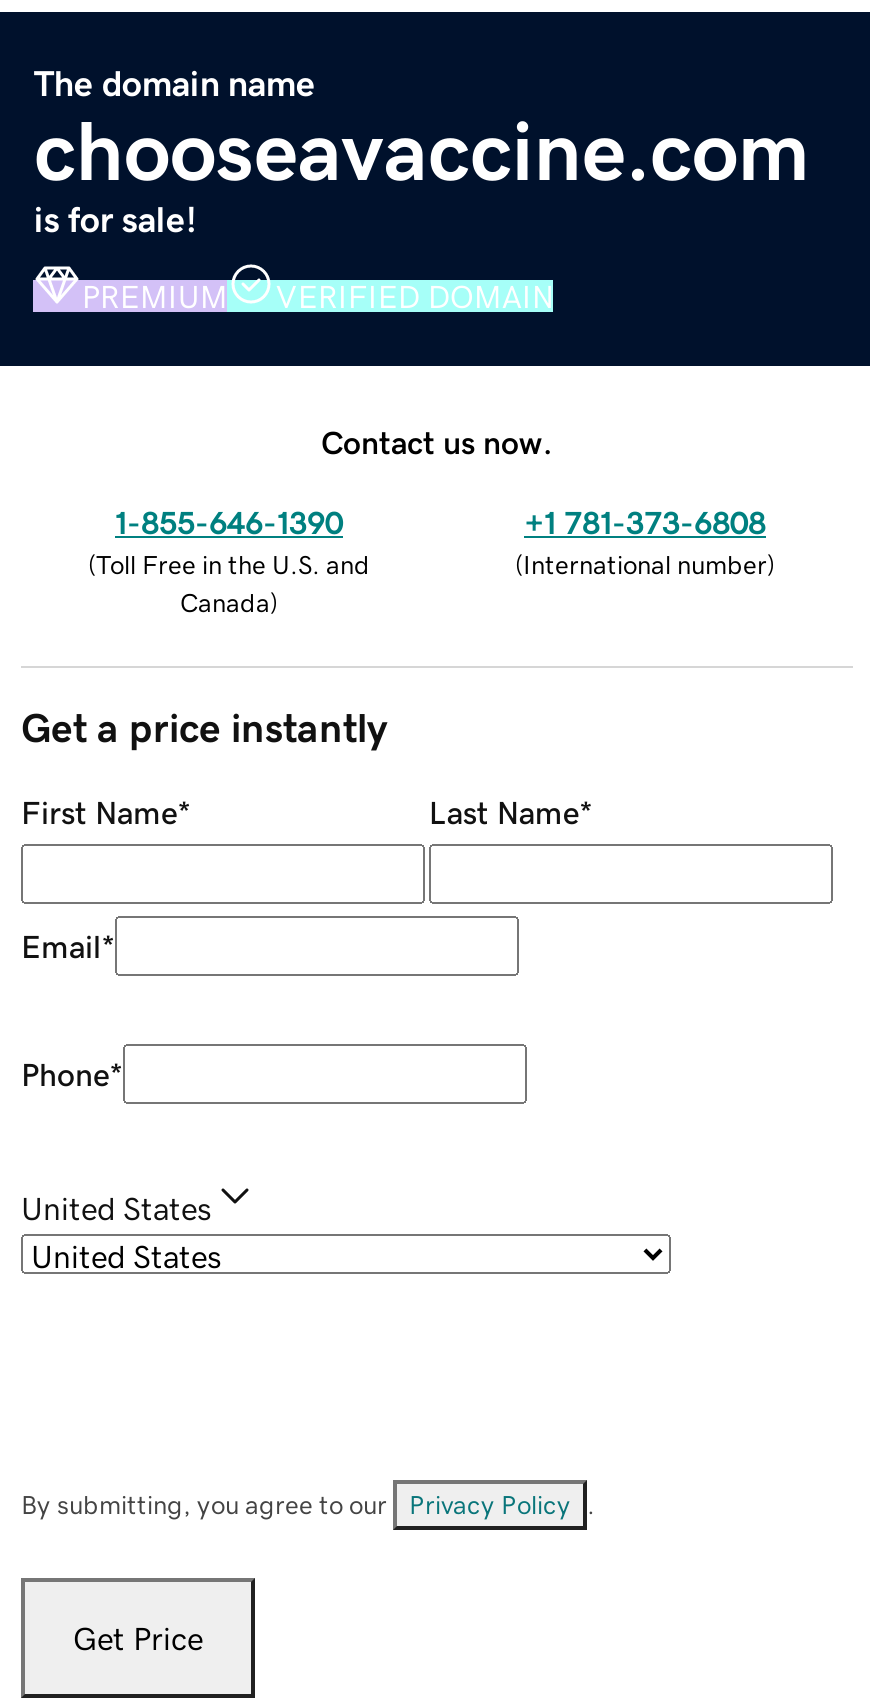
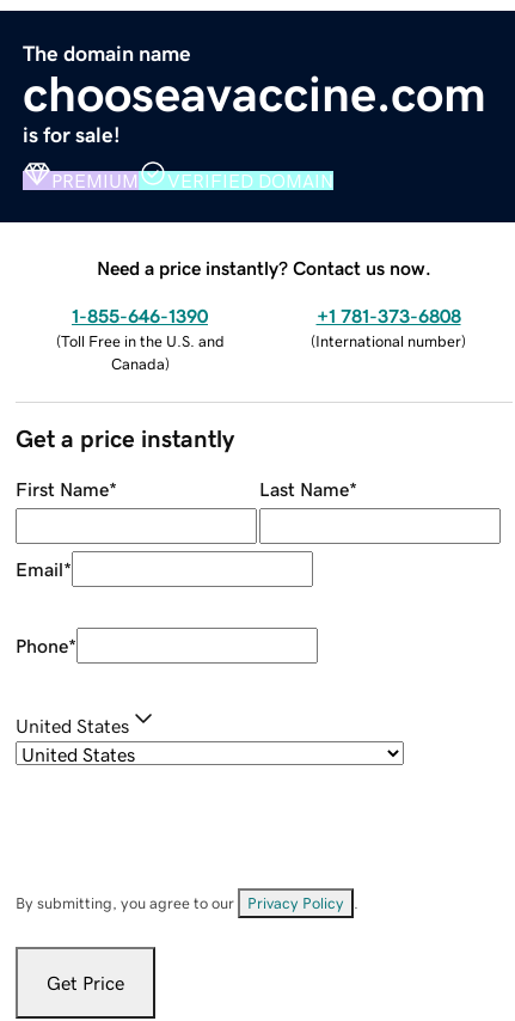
- Contact us now.
+ Need a price instantly? Contact us now.
